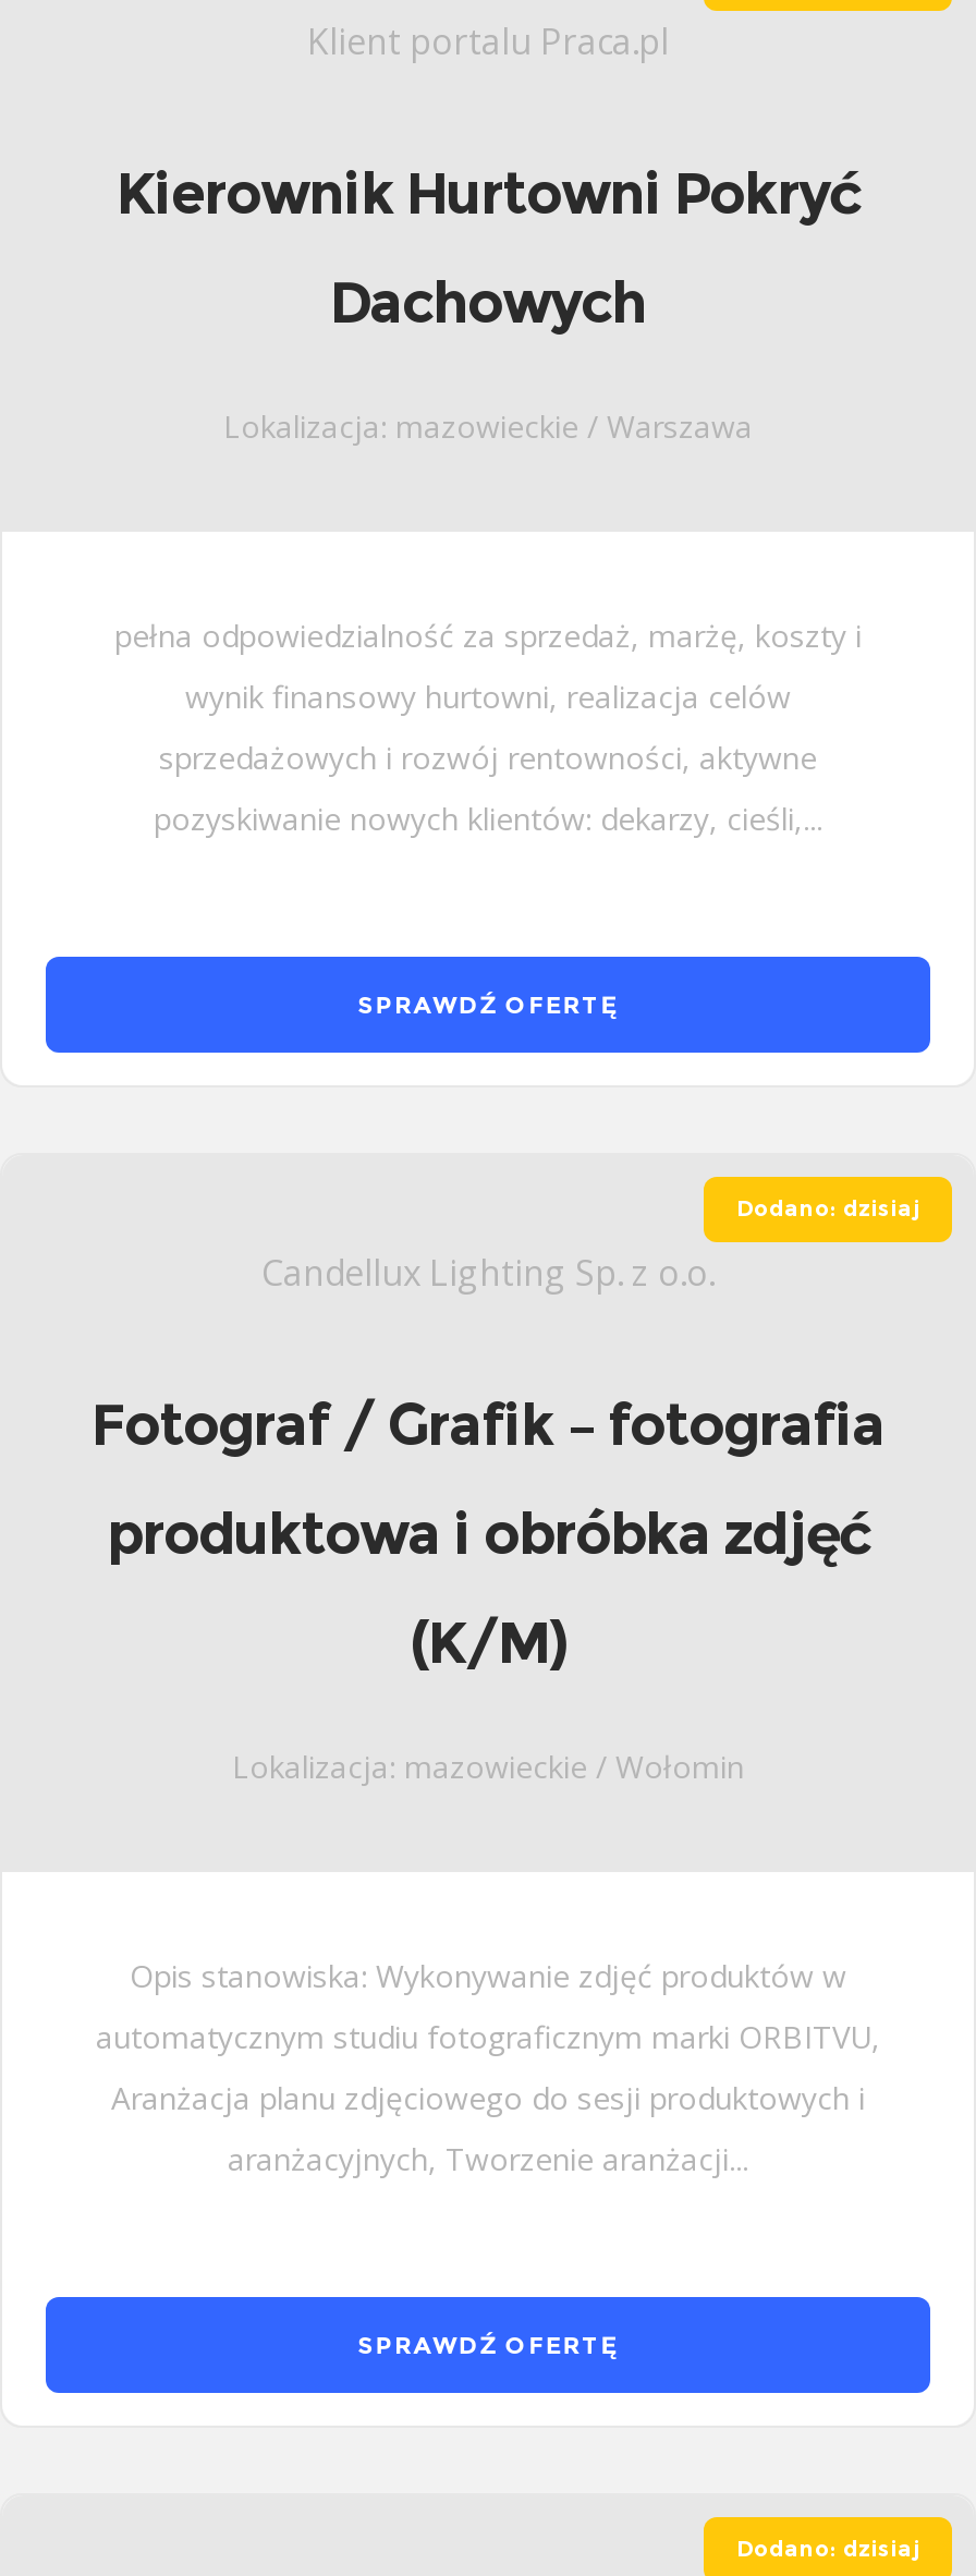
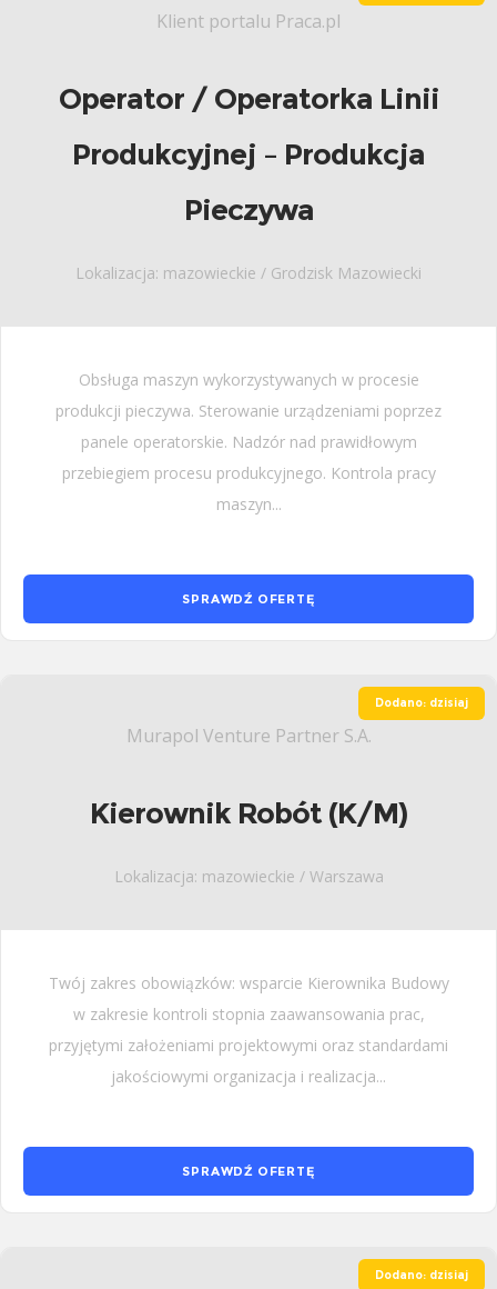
- Kierownik Hurtowni Pokryć
- Dachowych
+ Operator / Operatorka Linii
+ Produkcyjnej – Produkcja
+ Pieczywa
+ Lokalizacja: mazowieckie / Grodzisk Mazowiecki

moved down: Lokalizacja: mazowieckie / Warszawa

- pełna odpowiedzialność za sprzedaż, marżę, koszty i
- wynik finansowy hurtowni, realizacja celów
- sprzedażowych i rozwój rentowności, aktywne
- pozyskiwanie nowych klientów: dekarzy, cieśli,...
+ Obsługa maszyn wykorzystywanych w procesie
+ produkcji pieczywa. Sterowanie urządzeniami poprzez
+ panele operatorskie. Nadzór nad prawidłowym
+ przebiegiem procesu produkcyjnego. Kontrola pracy
+ maszyn...

moved down: SPRAWDŹ OFERTĘ | Dodano: dzisiaj

- Candellux Lighting Sp. z o.o.
- Fotograf / Grafik – fotografia
- produktowa i obróbka zdjęć
- (K/M)
- Lokalizacja: mazowieckie / Wołomin
+ Murapol Venture Partner S.A.
+ Kierownik Robót (K/M)

- Opis stanowiska: Wykonywanie zdjęć produktów w
- automatycznym studiu fotograficznym marki ORBITVU,
- Aranżacja planu zdjęciowego do sesji produktowych i
- aranżacyjnych, Tworzenie aranżacji...
+ Twój zakres obowiązków: wsparcie Kierownika Budowy
+ w zakresie kontroli stopnia zaawansowania prac,
+ przyjętymi założeniami projektowymi oraz standardami
+ jakościowymi organizacja i realizacja...
